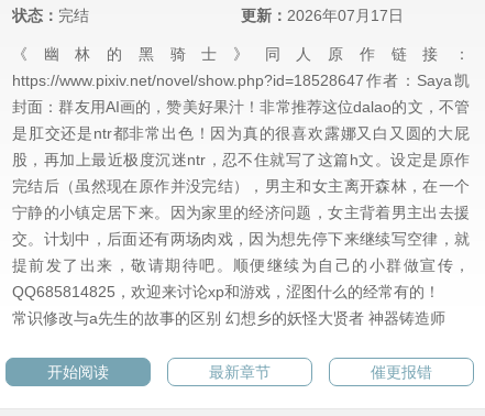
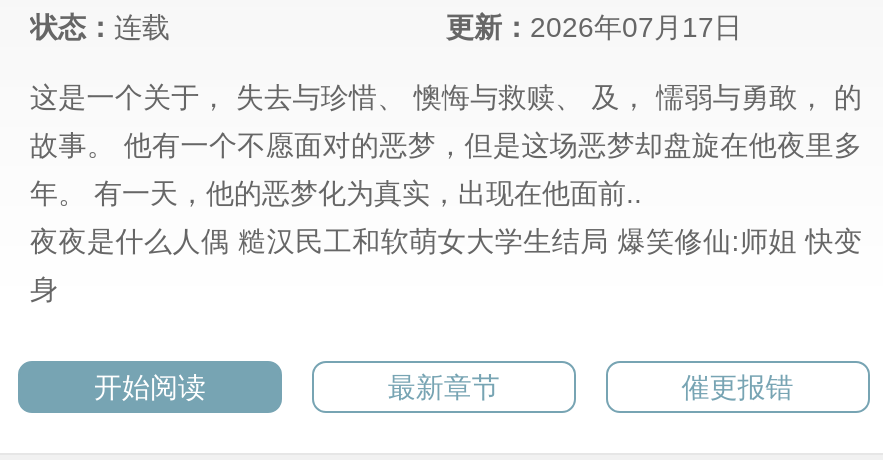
- 状态：完结
+ 状态：连载

- 《幽林的黑骑士》同人原作链接：
- https://www.pixiv.net/novel/show.php?id=18528647作者：Saya凯
- 封面：群友用AI画的，赞美好果汁！非常推荐这位dalao的文，不管
- 是肛交还是ntr都非常出色！因为真的很喜欢露娜又白又圆的大屁
- 股，再加上最近极度沉迷ntr，忍不住就写了这篇h文。设定是原作
- 完结后（虽然现在原作并没完结），男主和女主离开森林，在一个
- 宁静的小镇定居下来。因为家里的经济问题，女主背着男主出去援
- 交。计划中，后面还有两场肉戏，因为想先停下来继续写空律，就
- 提前发了出来，敬请期待吧。顺便继续为自己的小群做宣传，
- QQ685814825，欢迎来讨论xp和游戏，涩图什么的经常有的！
- 常识修改与a先生的故事的区别 幻想乡的妖怪大贤者 神器铸造师
+ 这是一个关于， 失去与珍惜、 懊悔与救赎、 及， 懦弱与勇敢， 的
+ 故事。 他有一个不愿面对的恶梦，但是这场恶梦却盘旋在他夜里多
+ 年。 有一天，他的恶梦化为真实，出现在他面前..
+ 夜夜是什么人偶 糙汉民工和软萌女大学生结局 爆笑修仙:师姐 快变
+ 身
